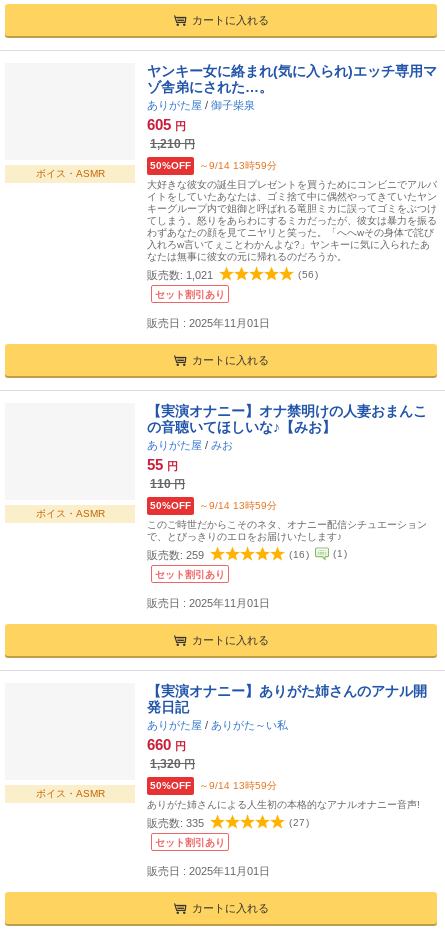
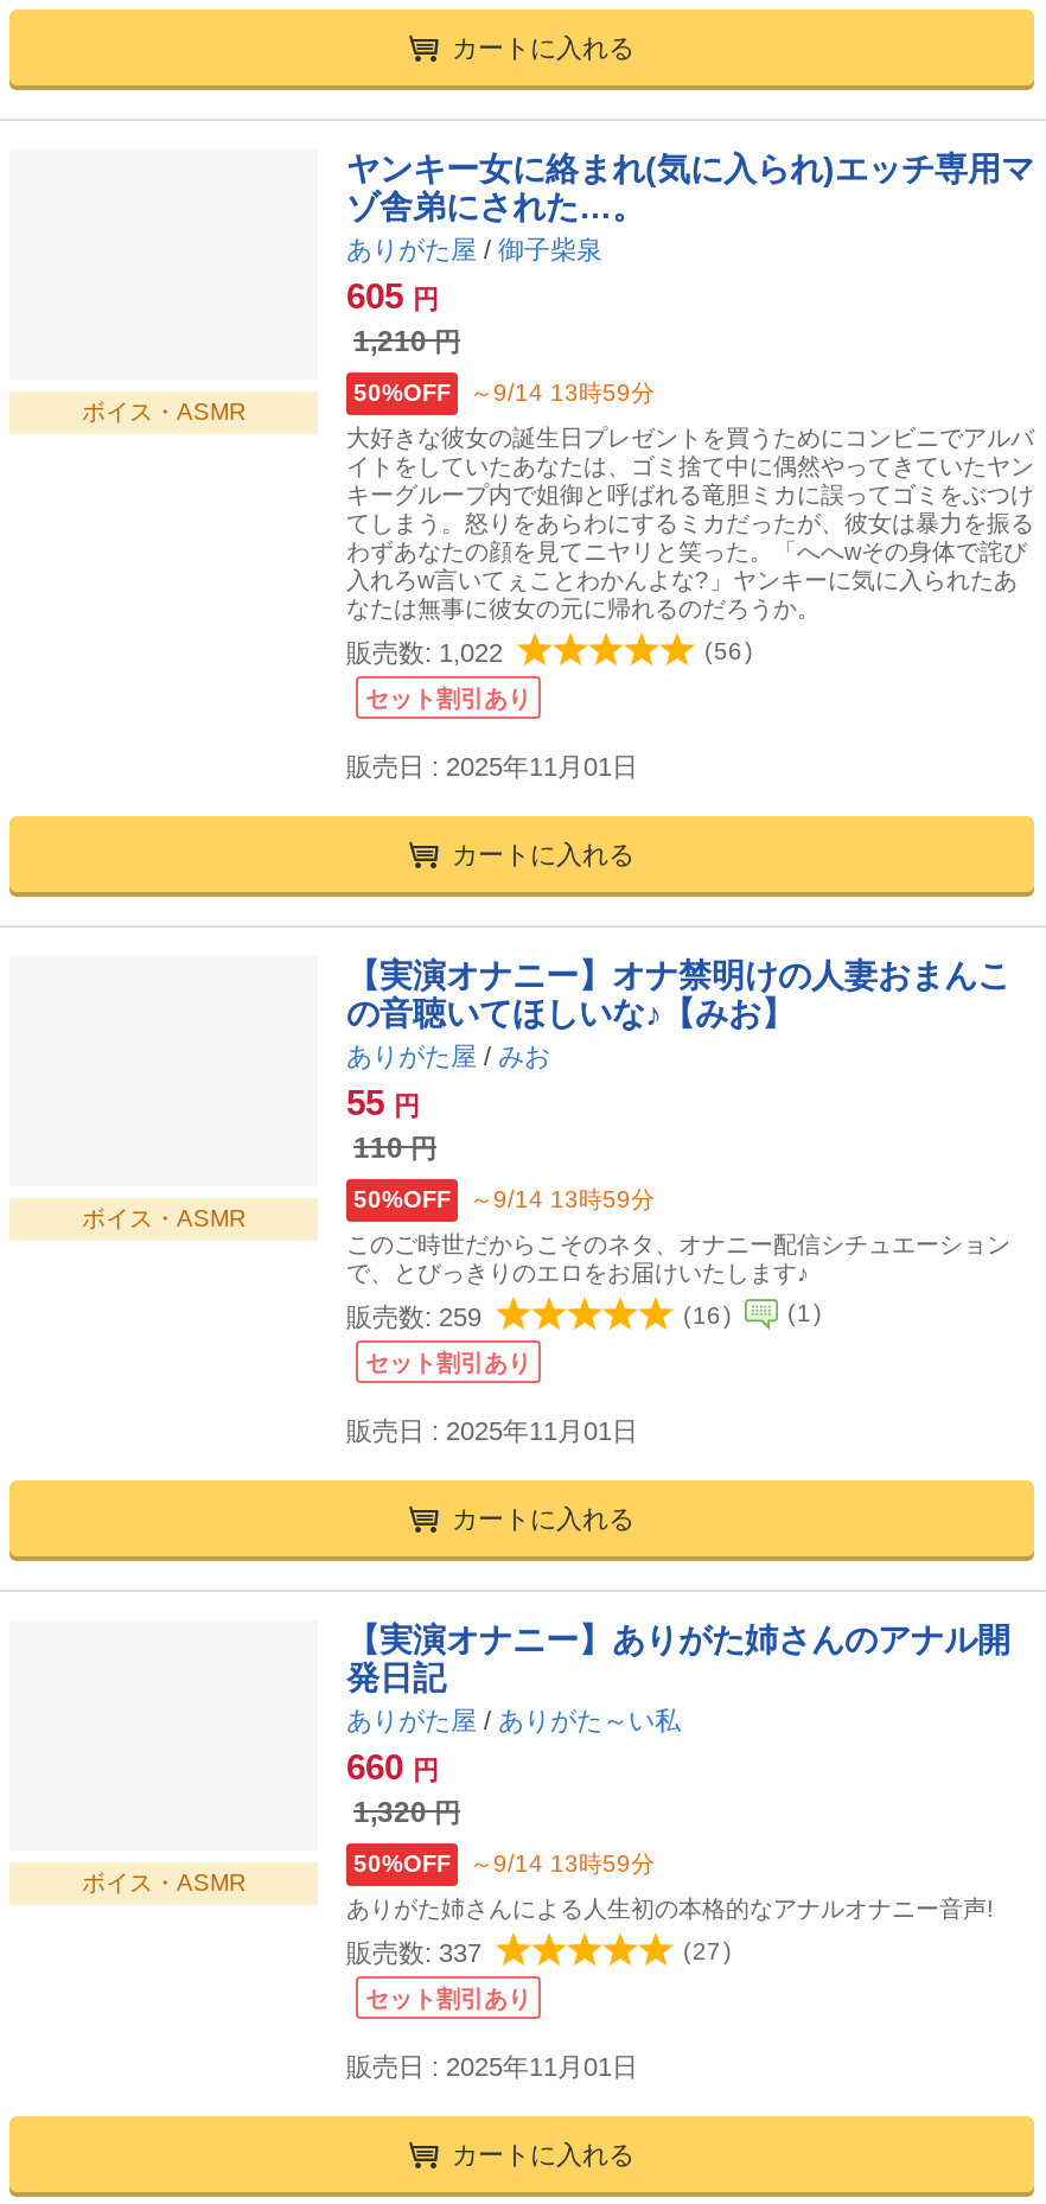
- 販売数: 1,021
+ 販売数: 1,022

- 販売数: 335
+ 販売数: 337
